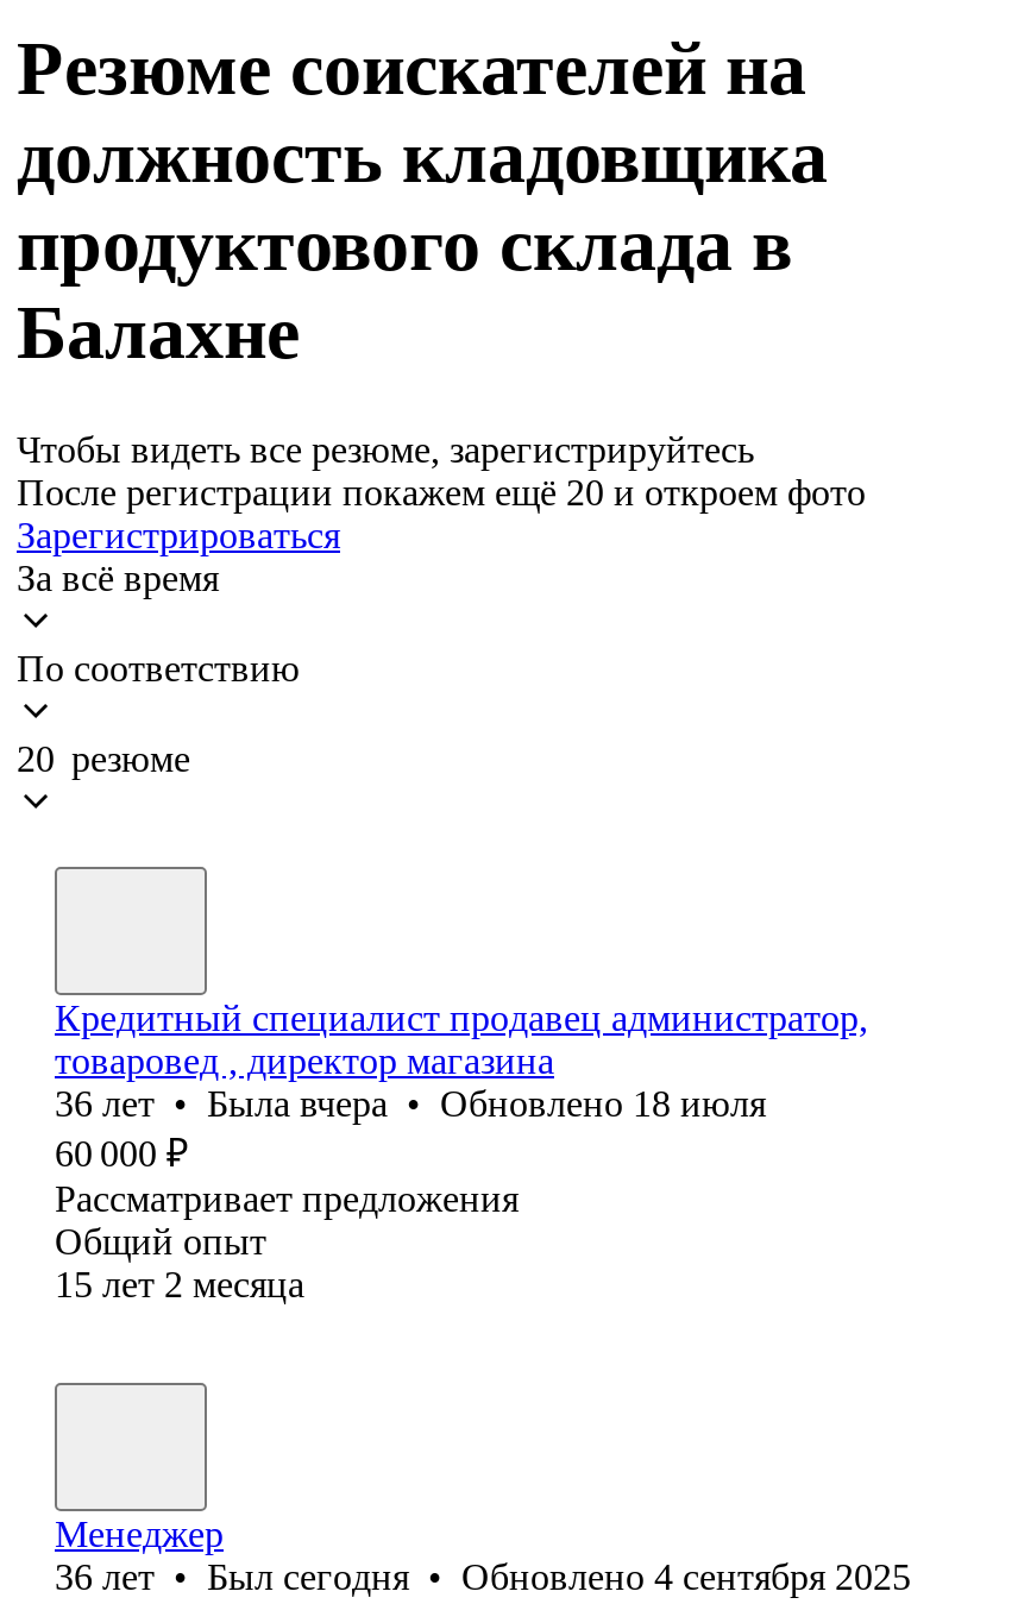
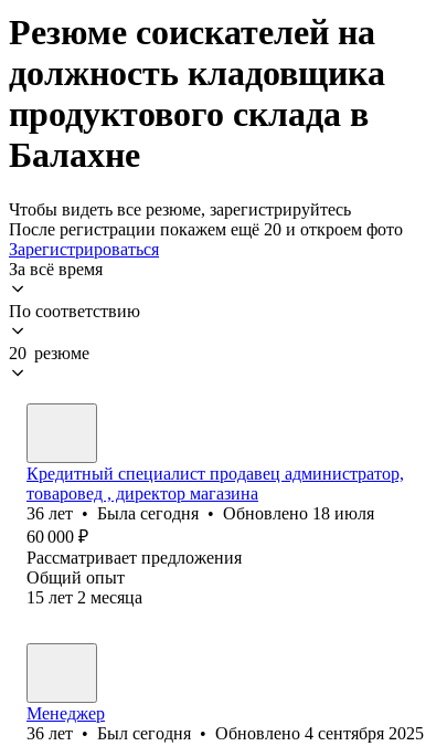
- 36 лет • Была вчера • Обновлено 18 июля
+ 36 лет • Была сегодня • Обновлено 18 июля
